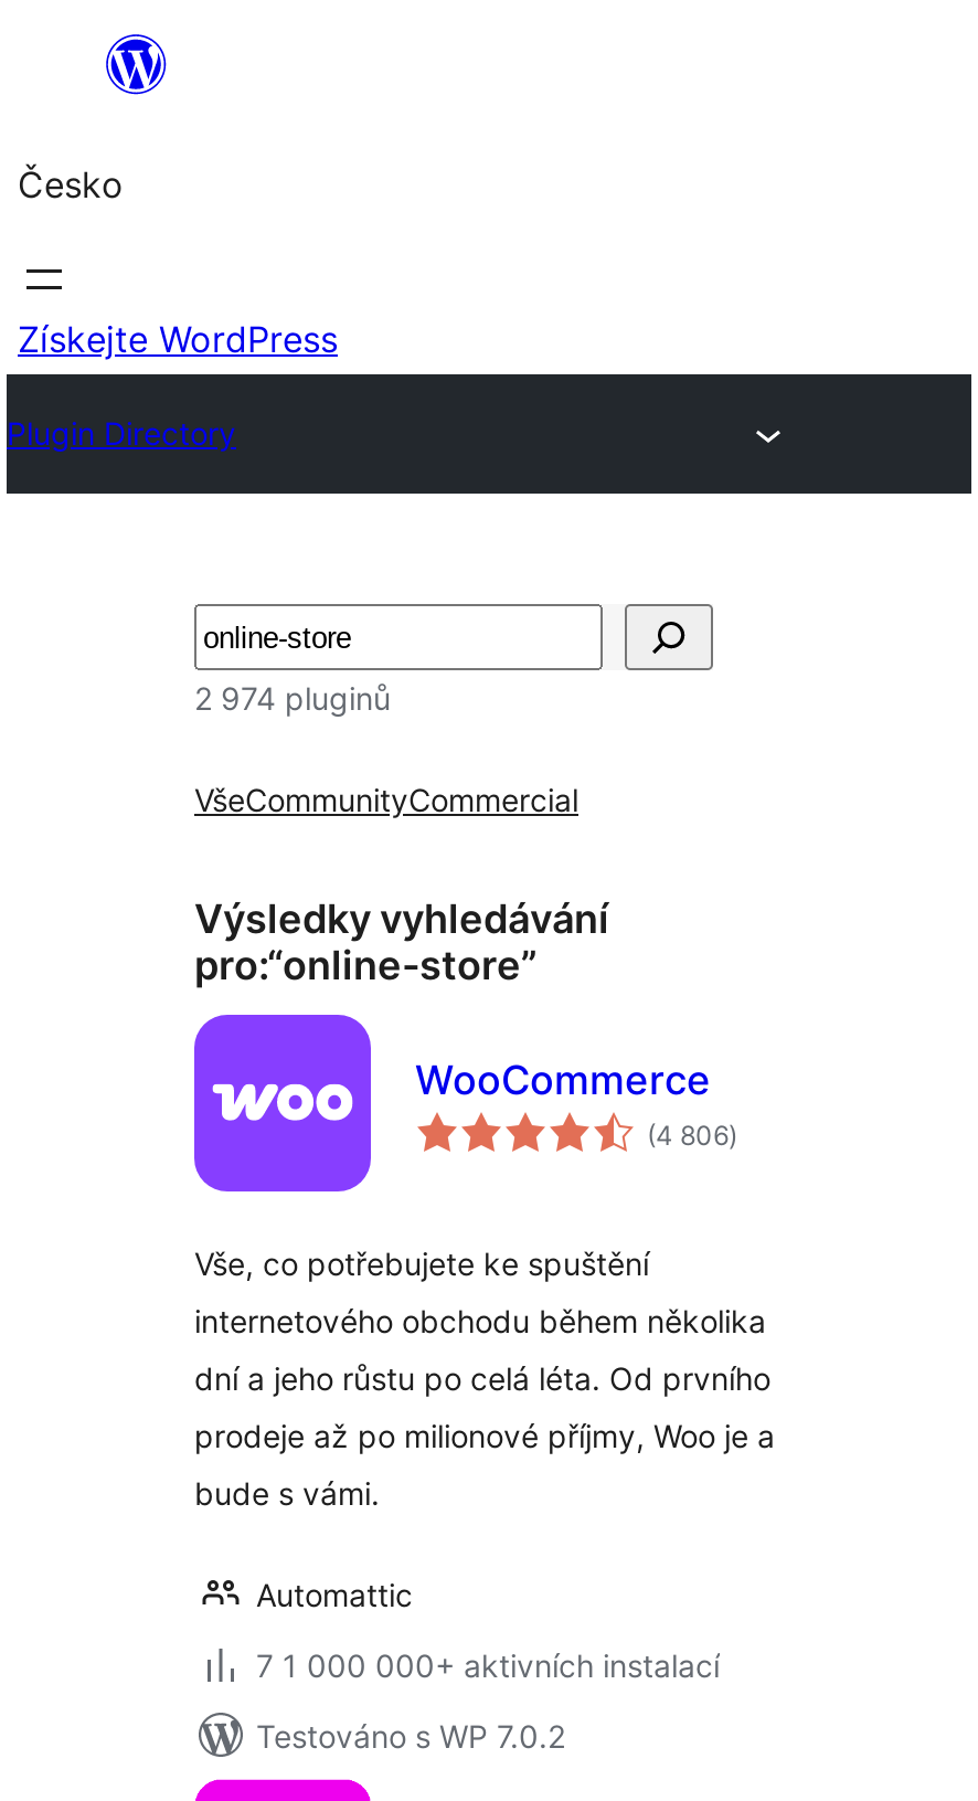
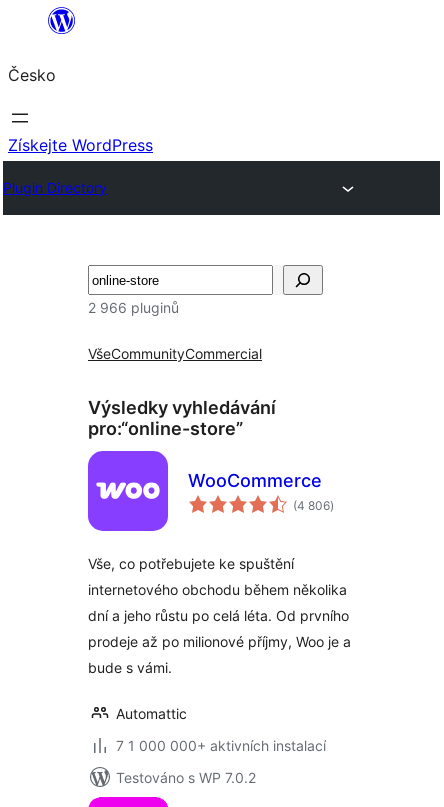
- 2 974 pluginů
+ 2 966 pluginů
